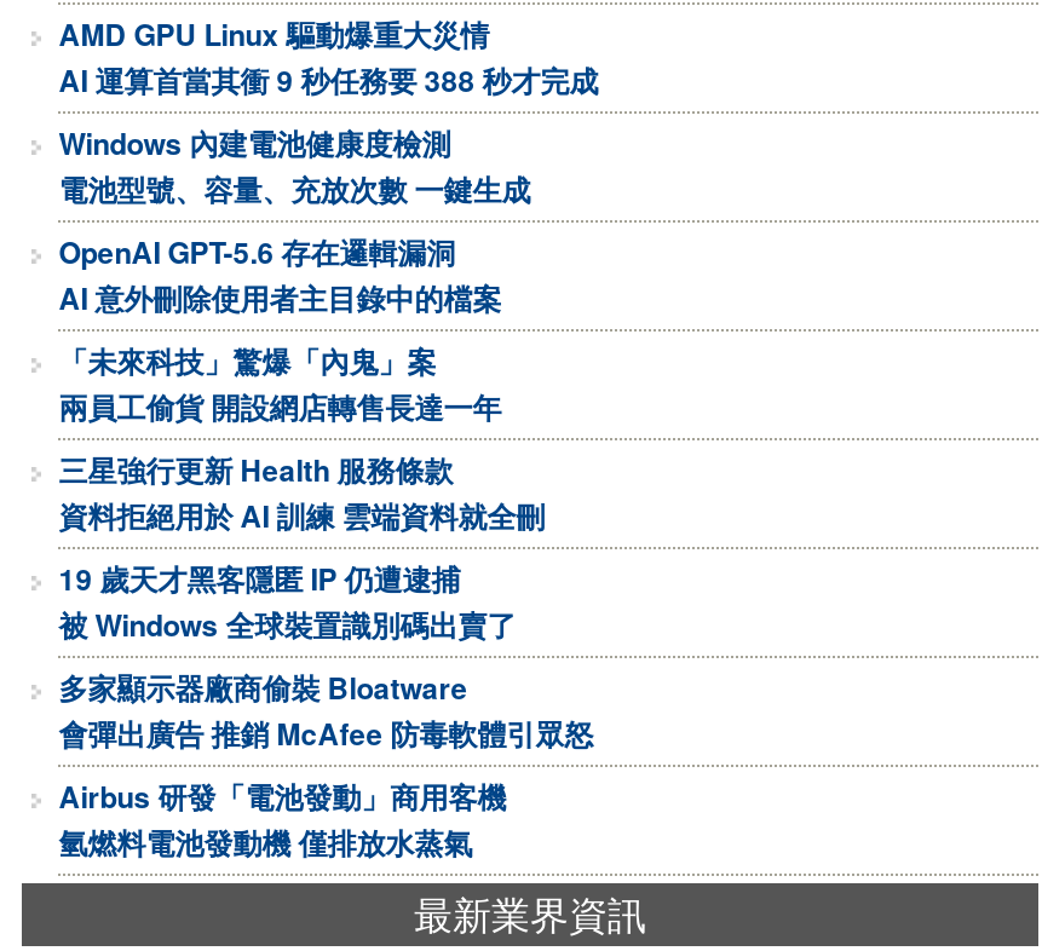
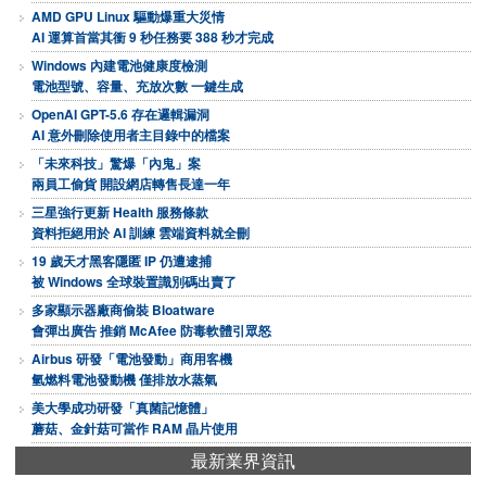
+ 美大學成功研發「真菌記憶體」
+ 蘑菇、金針菇可當作 RAM 晶片使用
